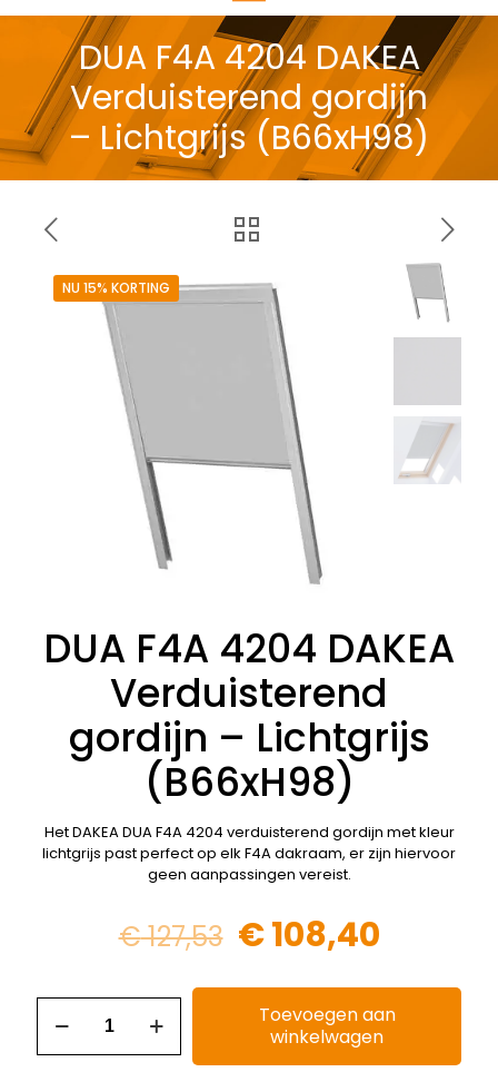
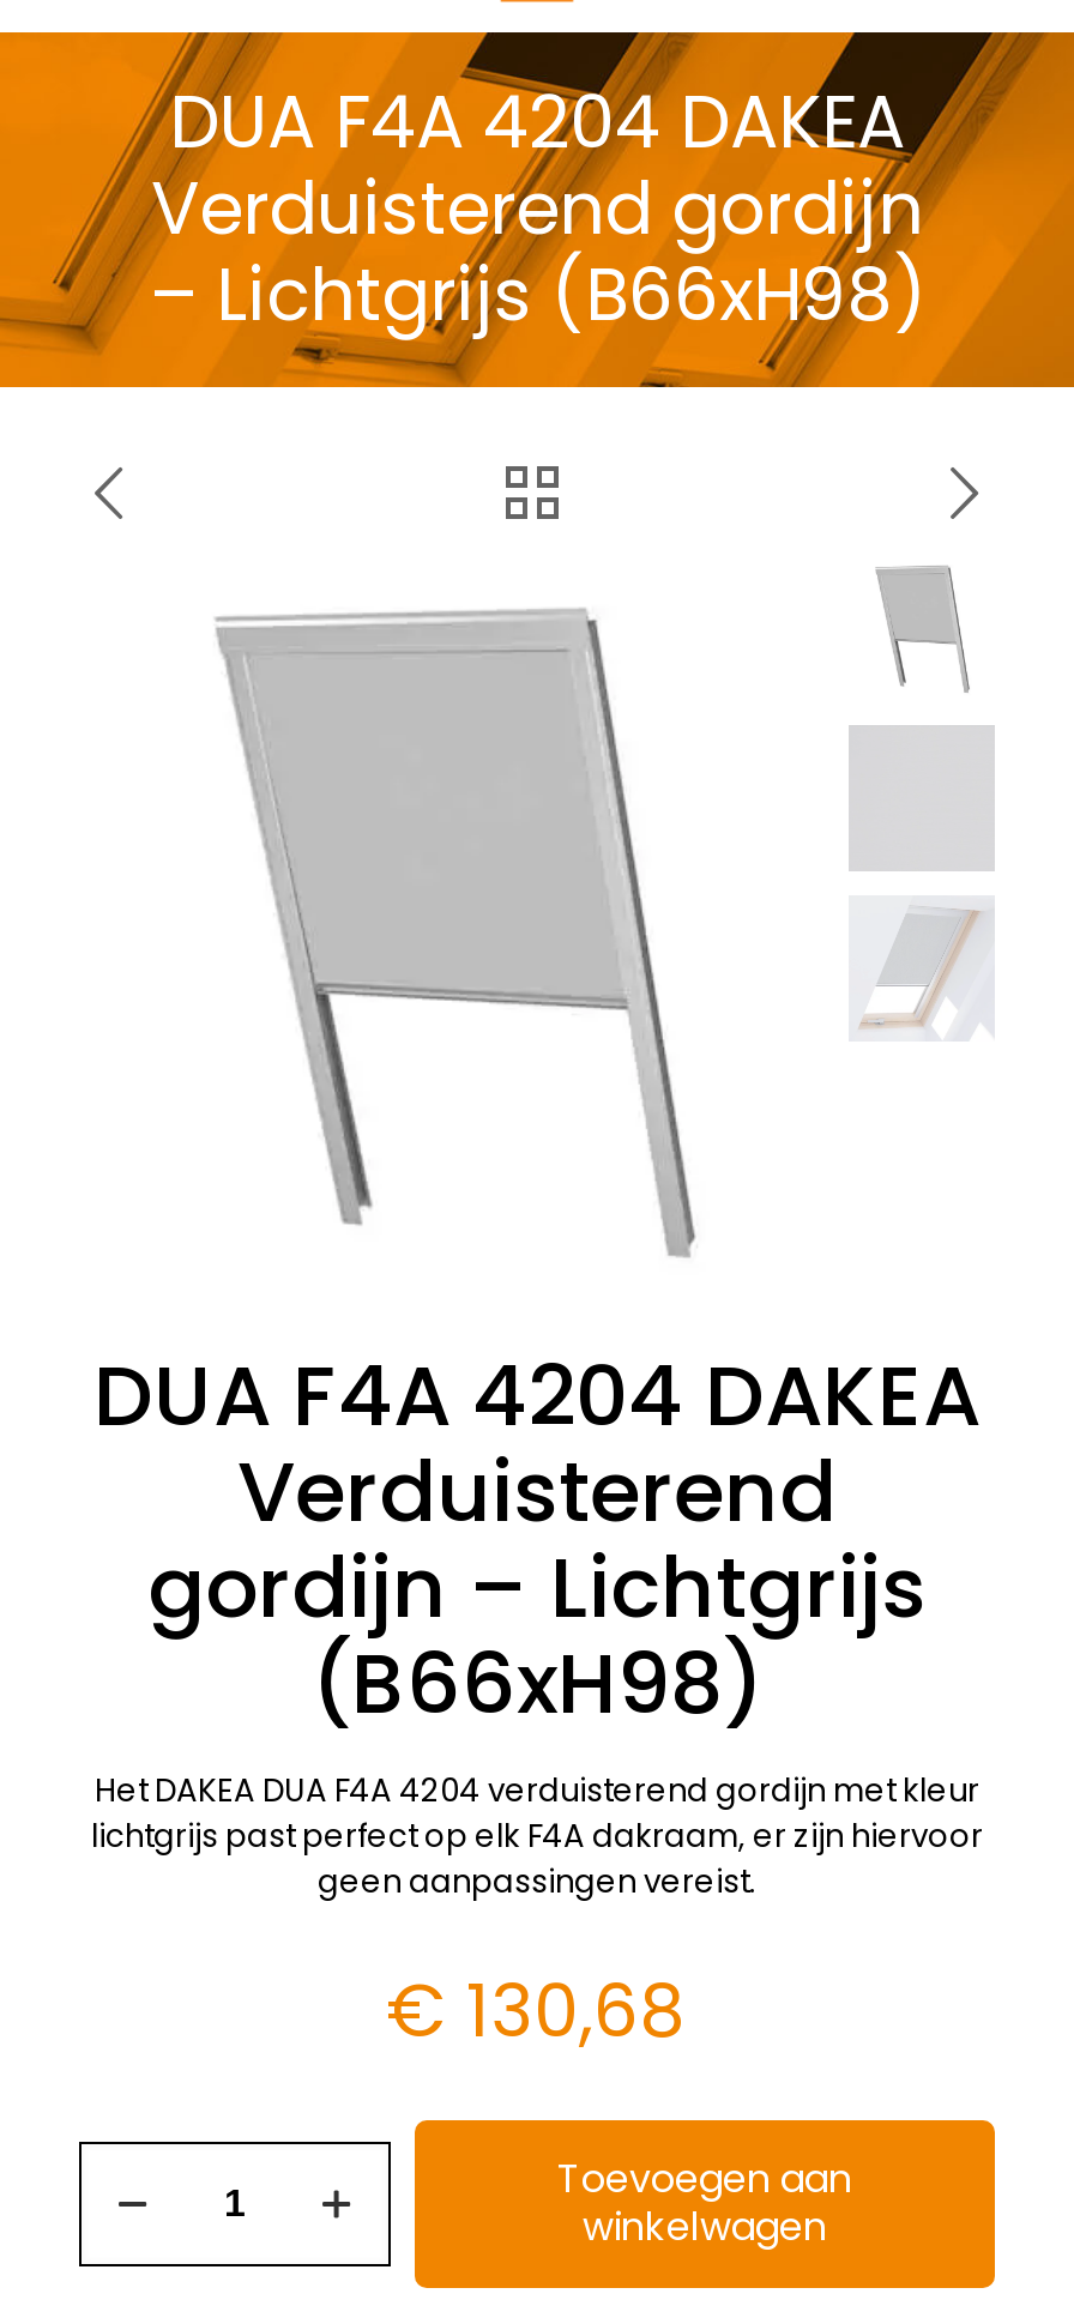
- NU 15% KORTING

- €127,53 €108,40
+ €130,68
